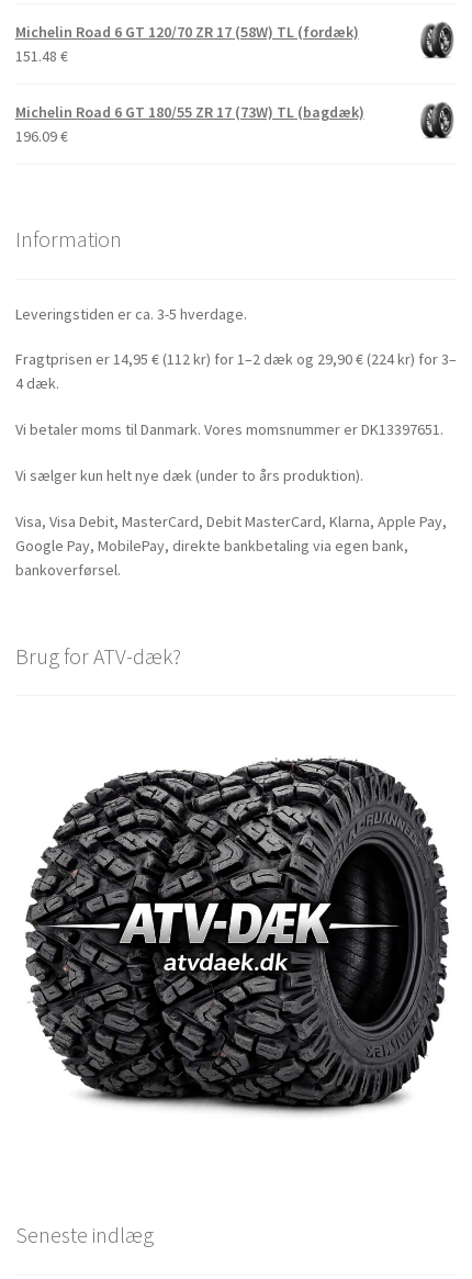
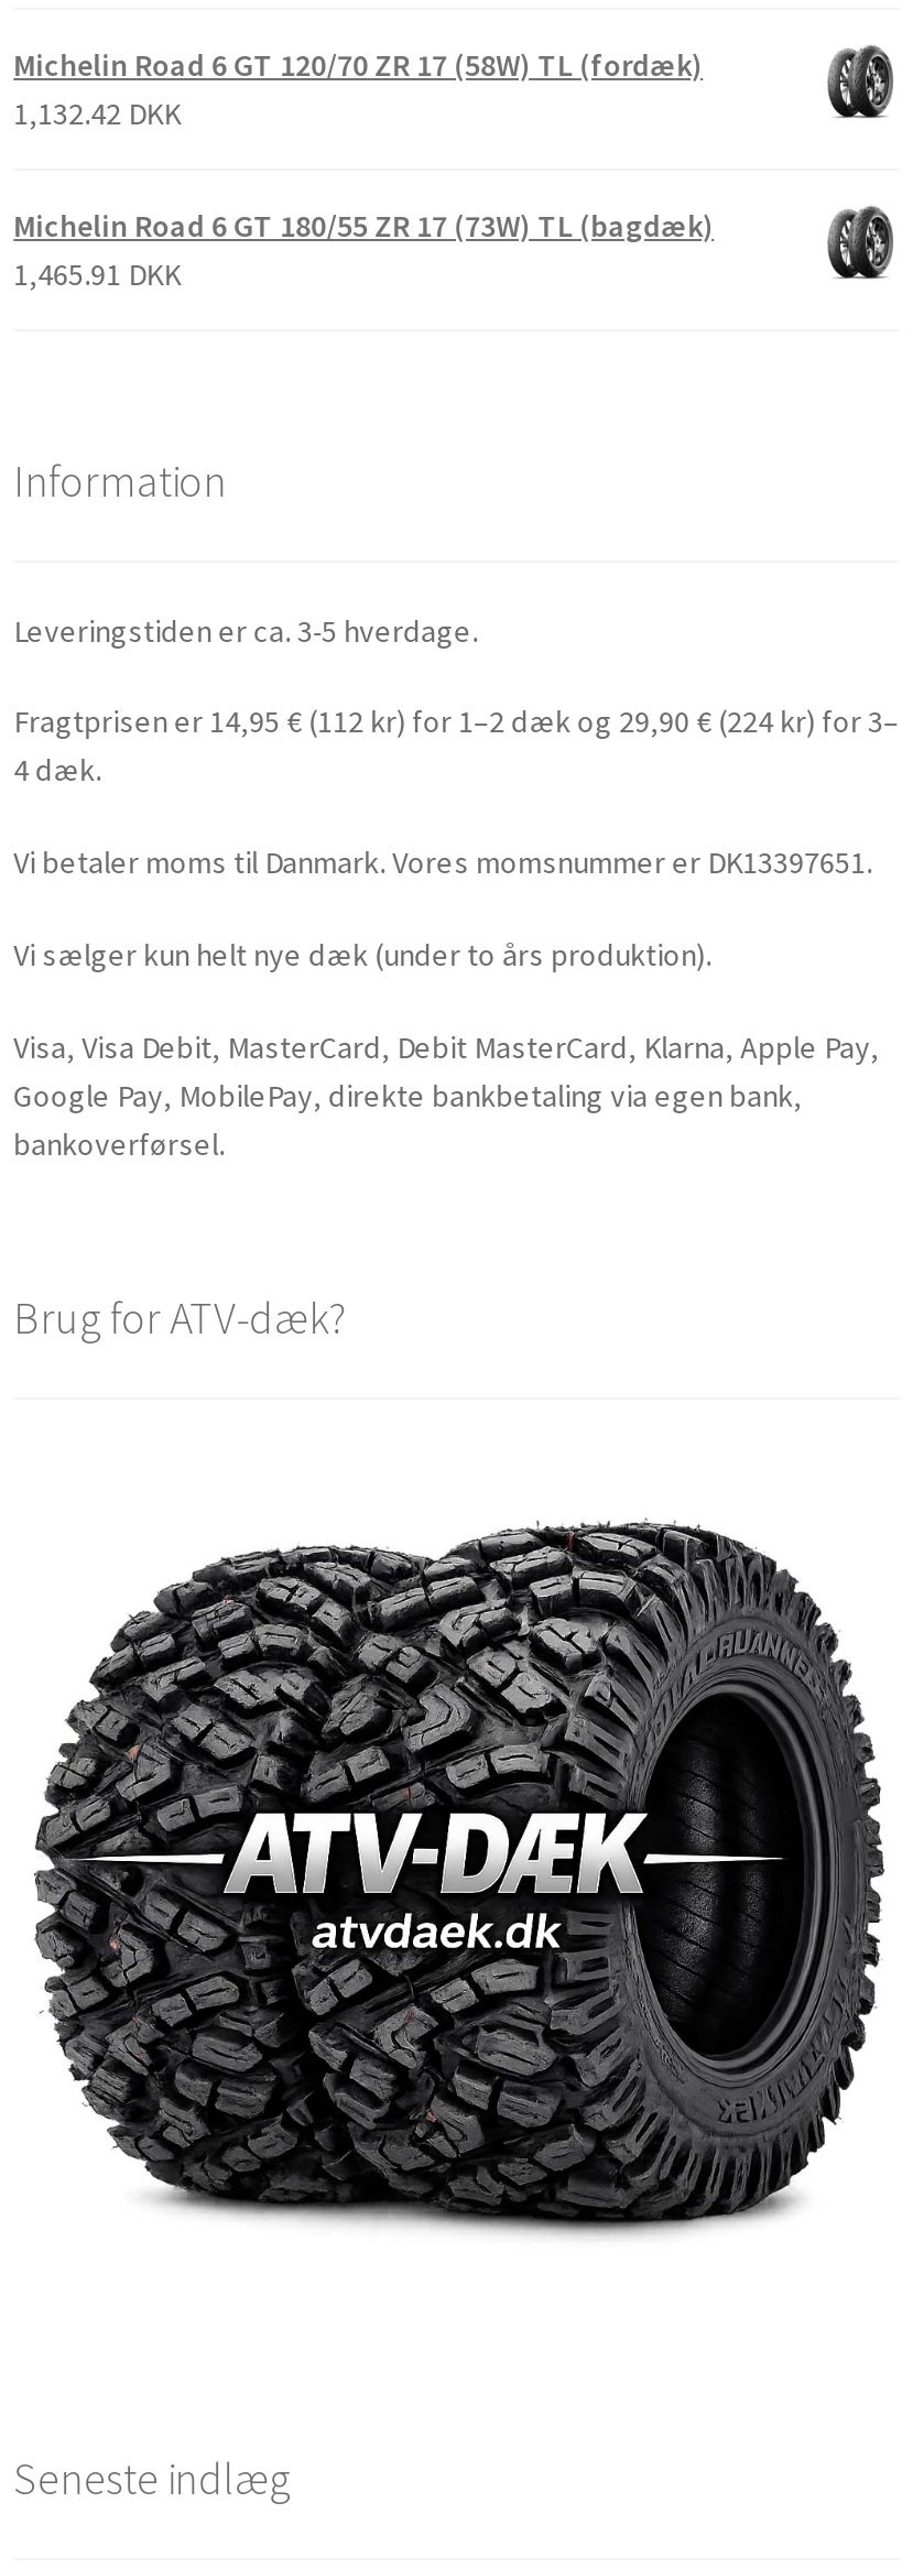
- 151.48 €
+ 1,132.42 DKK

- 196.09€
+ 1,465.91 DKK
